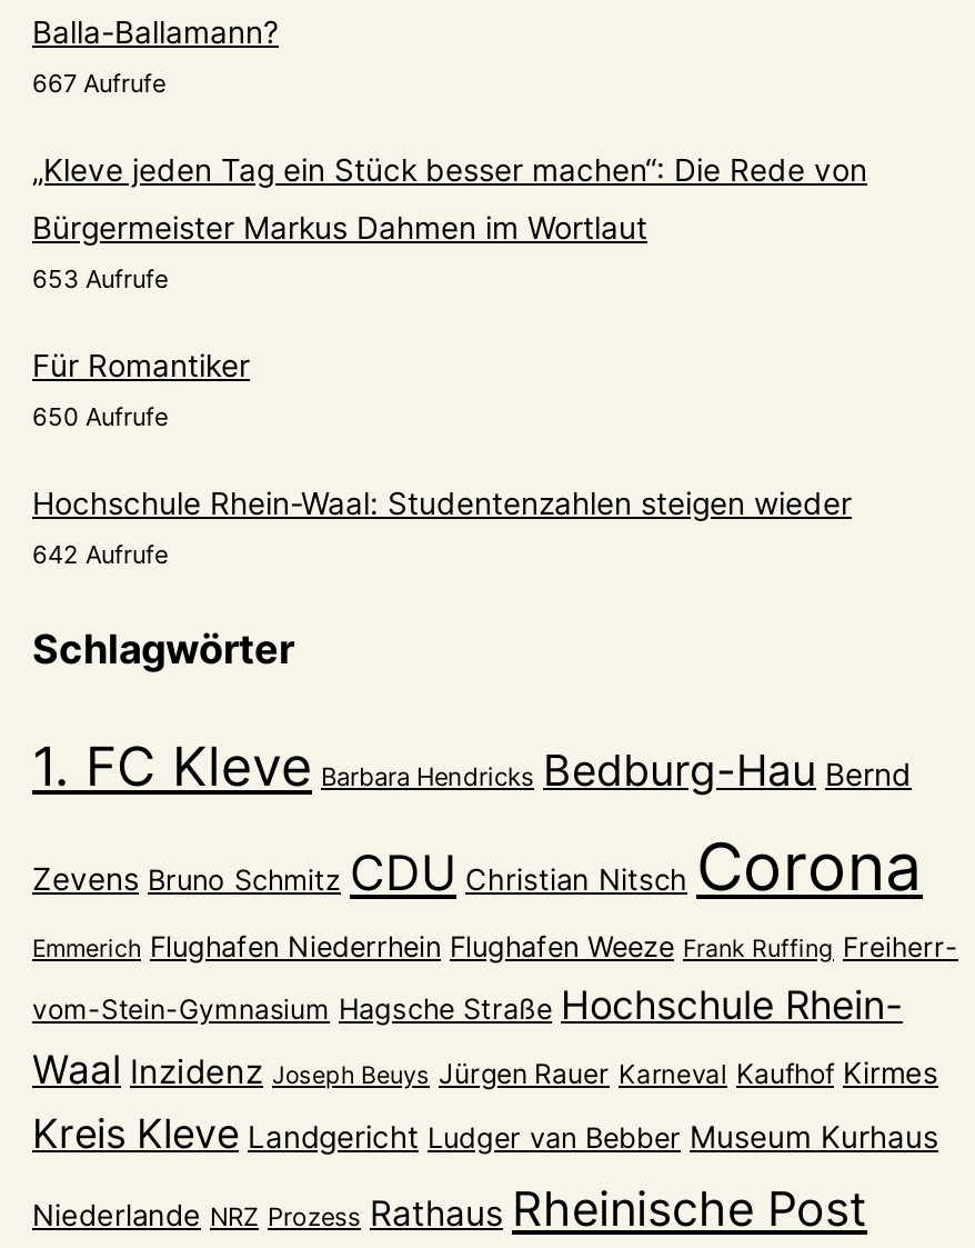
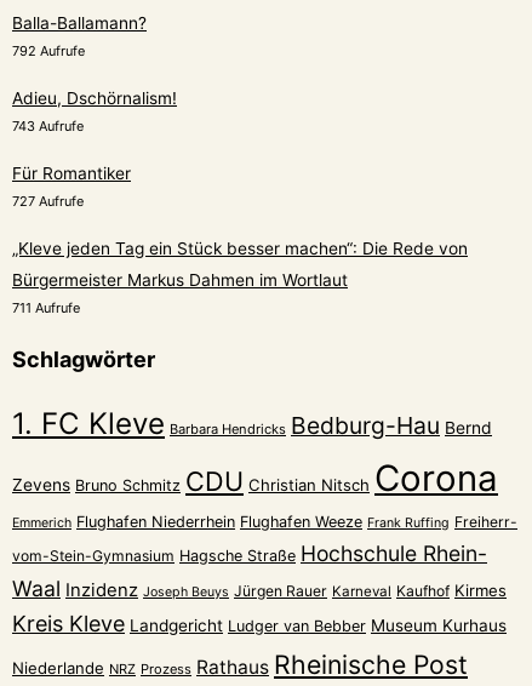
- 667 Aufrufe
+ 792 Aufrufe
+ Adieu, Dschörnalism!
+ 743 Aufrufe
+ 727 Aufrufe

moved down: „Kleve jeden Tag ein Stück besser machen“: Die Rede von | Bürgermeister Markus Dahmen im Wortlaut

- 653 Aufrufe
- 650 Aufrufe
- Hochschule Rhein-Waal: Studentenzahlen steigen wieder
- 642 Aufrufe
+ 711 Aufrufe

moved up: Für Romantiker
